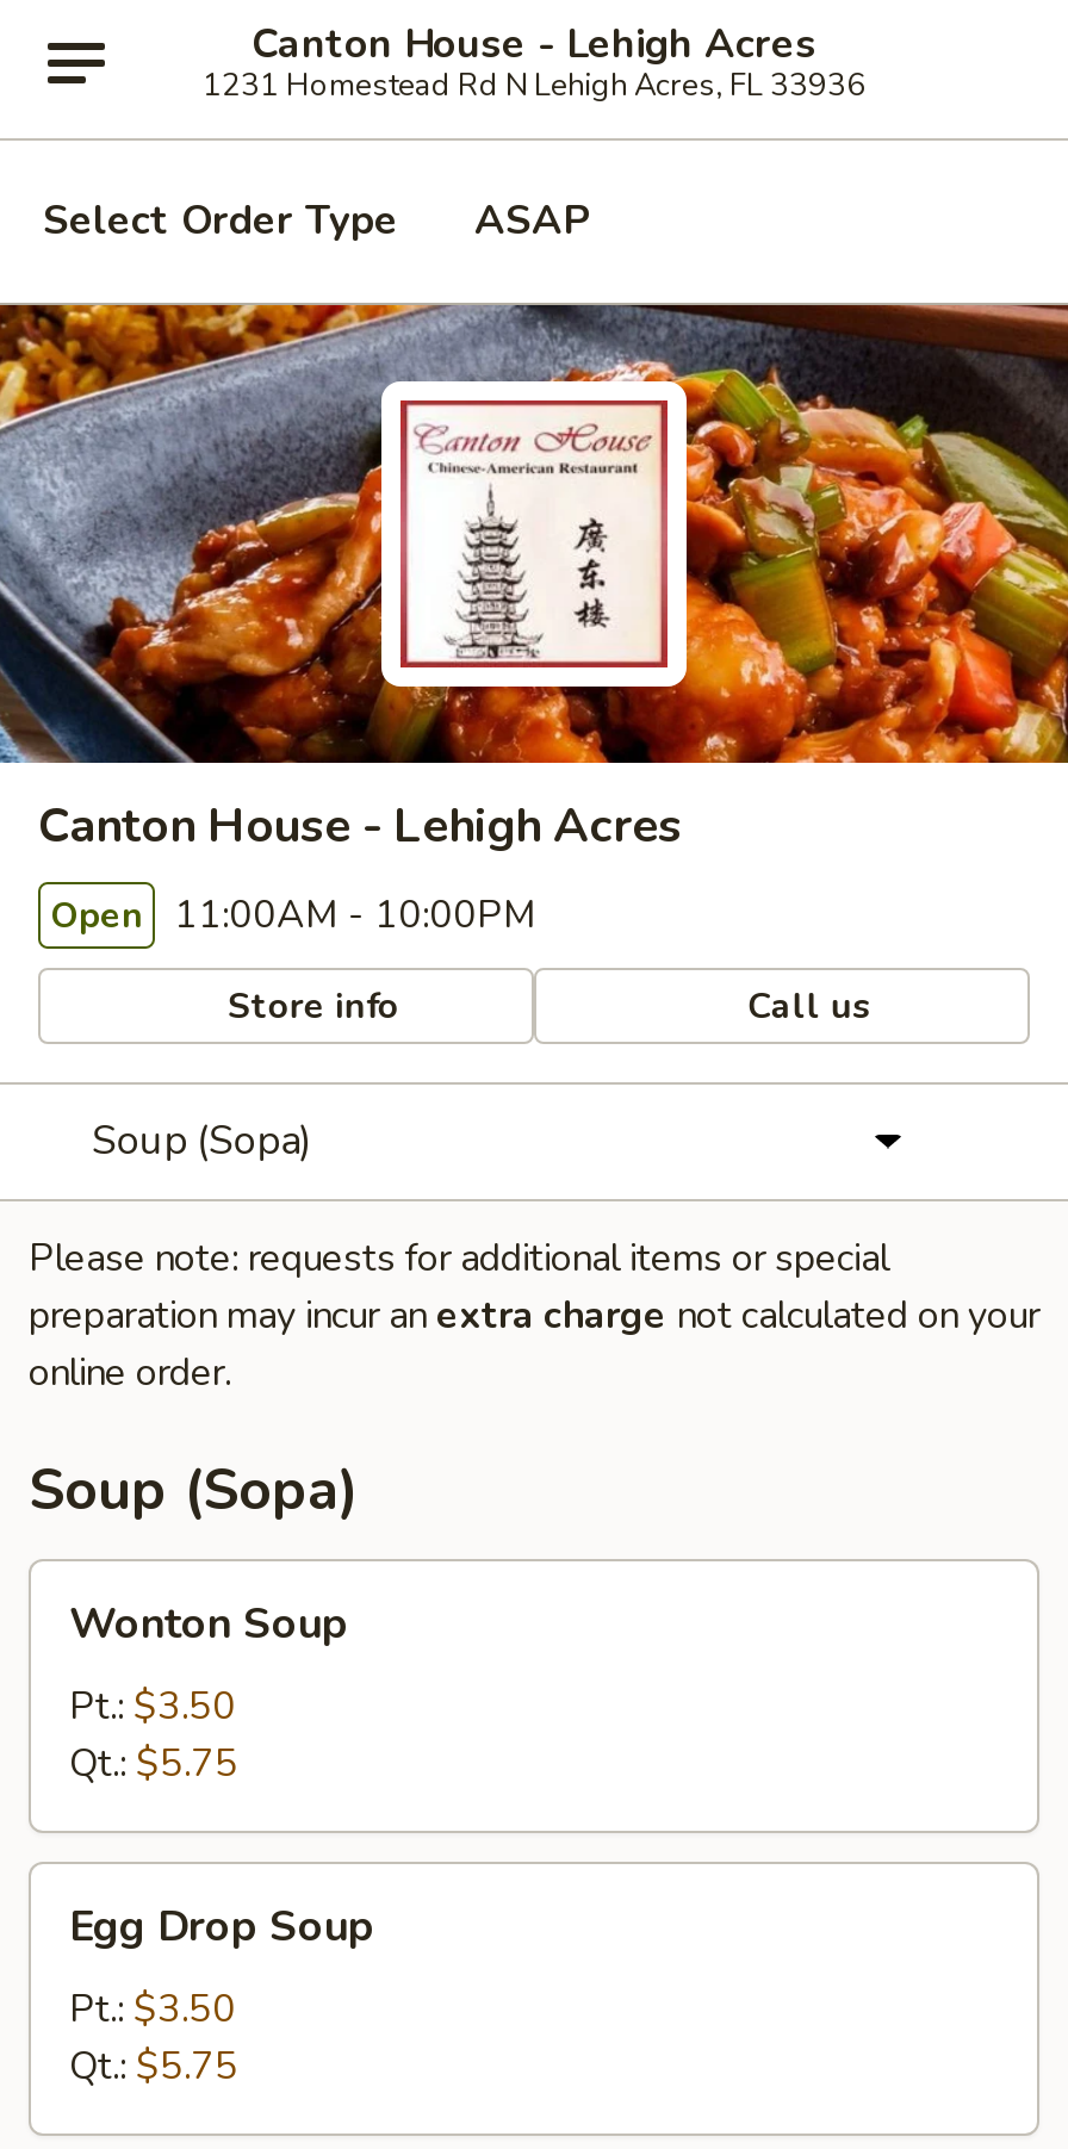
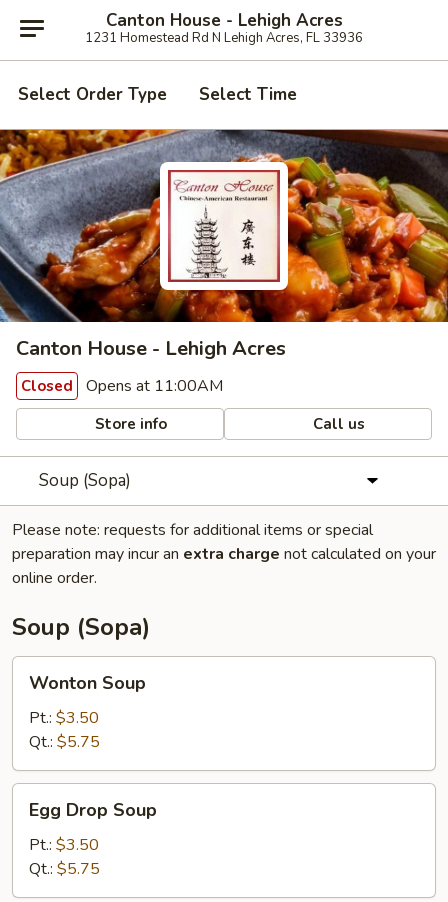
- ASAP
+ Select Time

- Open 11:00AM - 10:00PM
+ Closed Opens at 11:00AM
